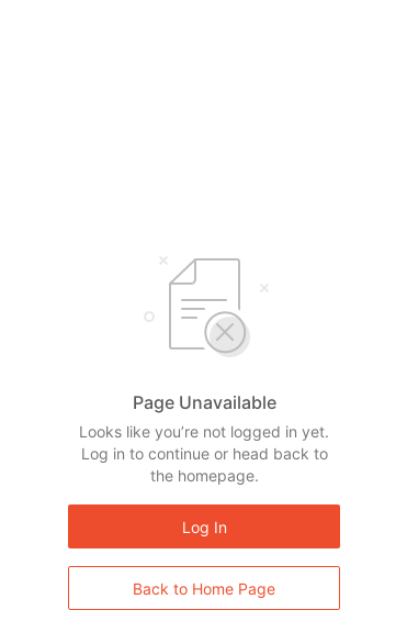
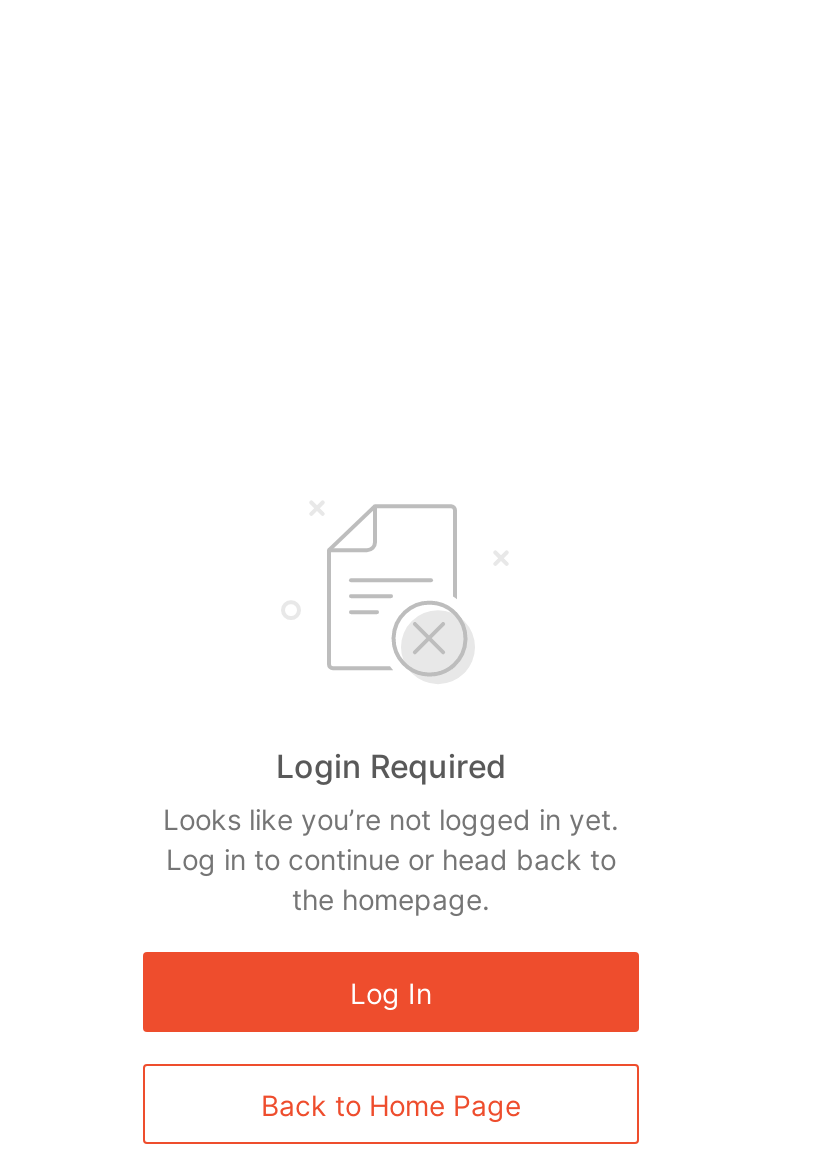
- Page Unavailable
+ Login Required
